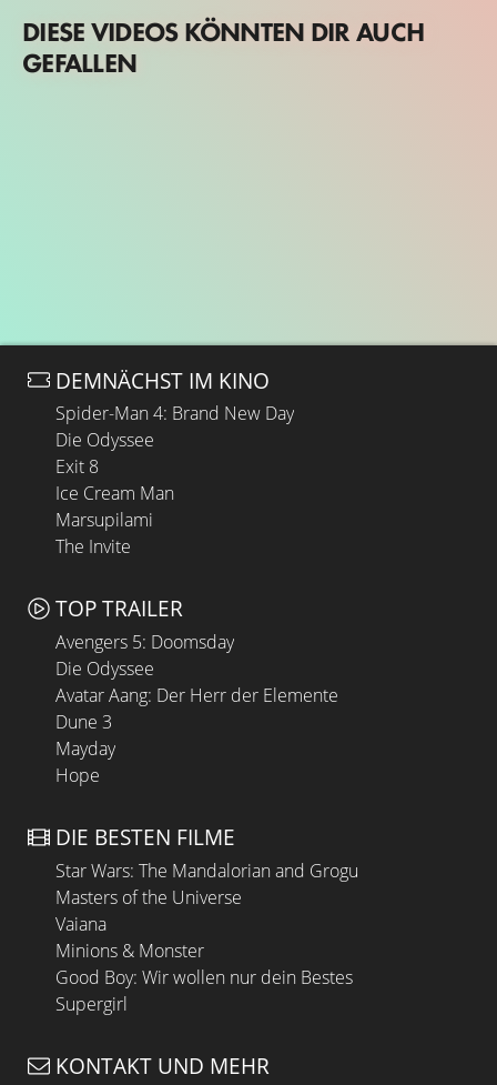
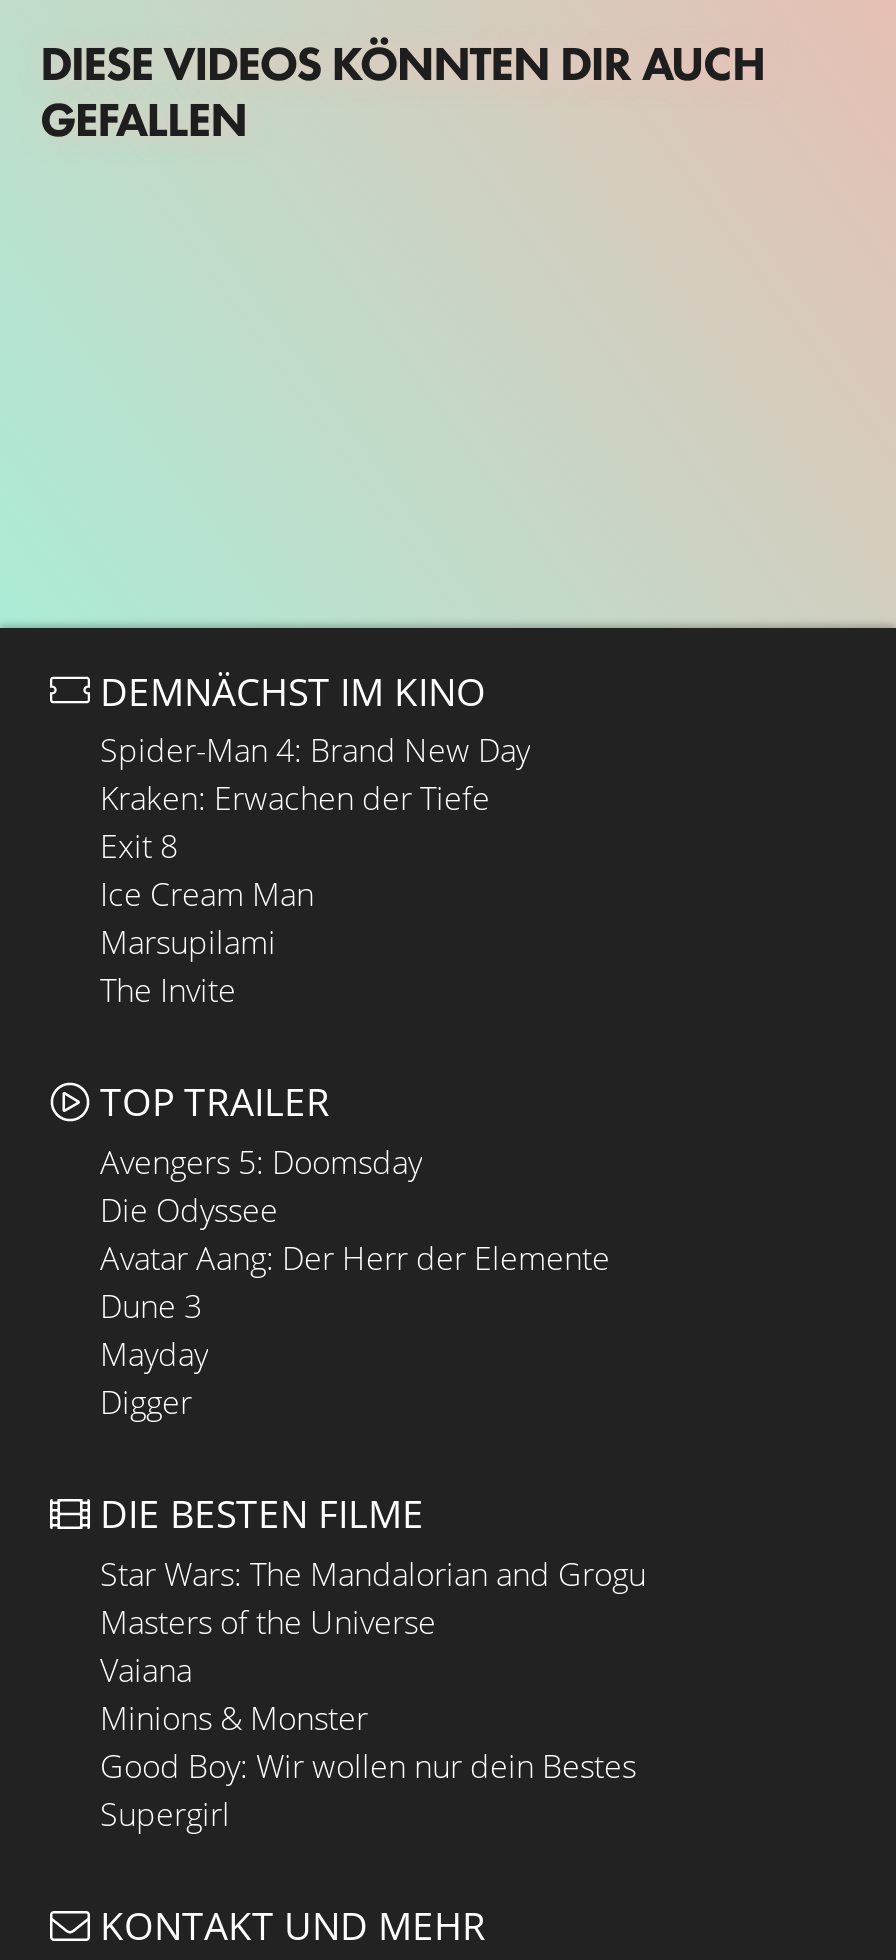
- Die Odyssee
+ Kraken: Erwachen der Tiefe

- Hope
+ Digger
